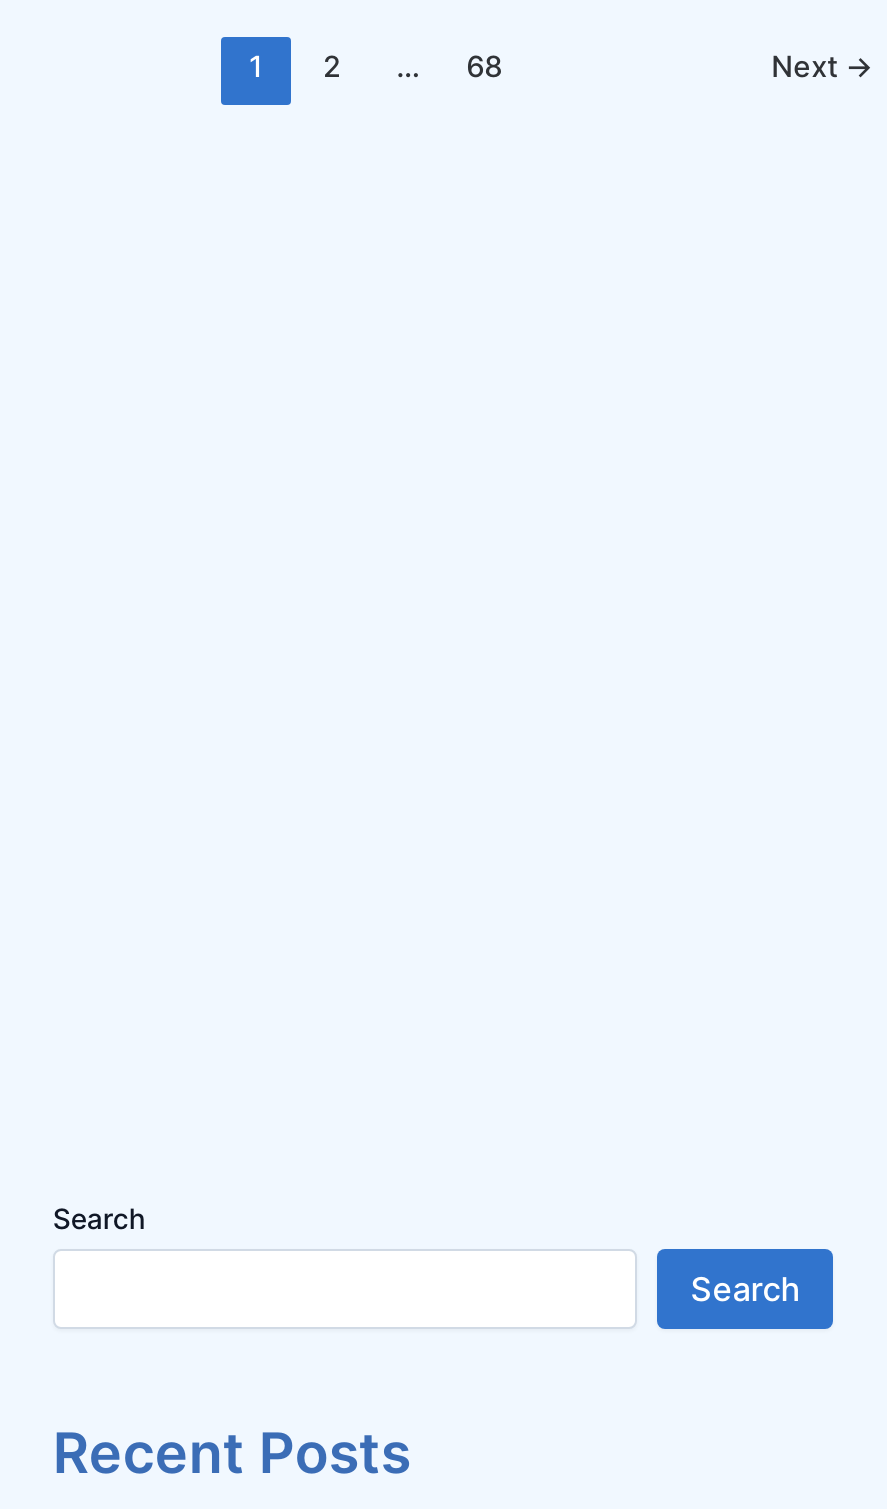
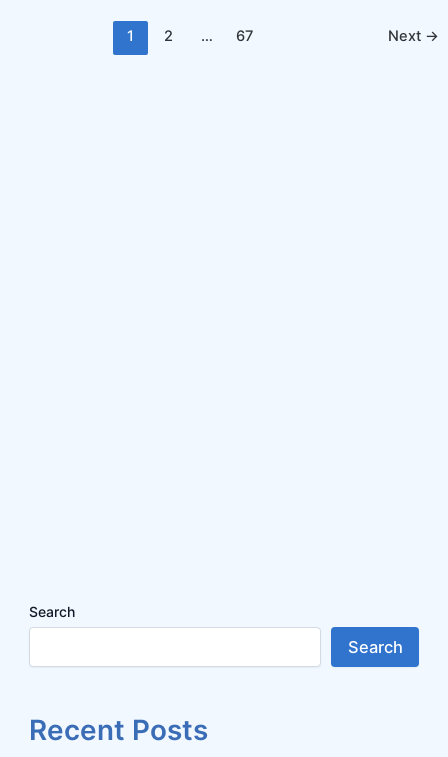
- 68
+ 67
